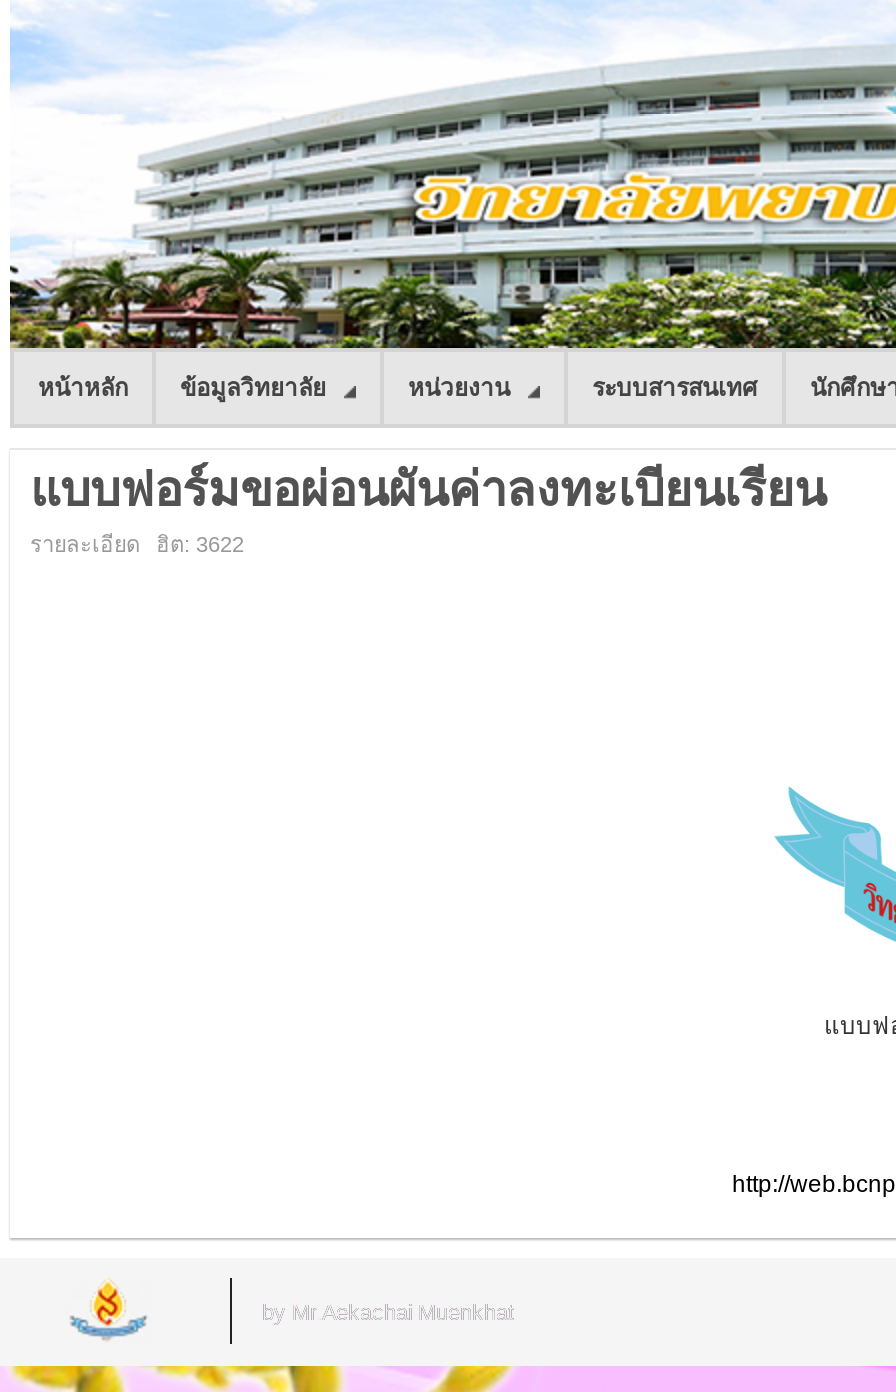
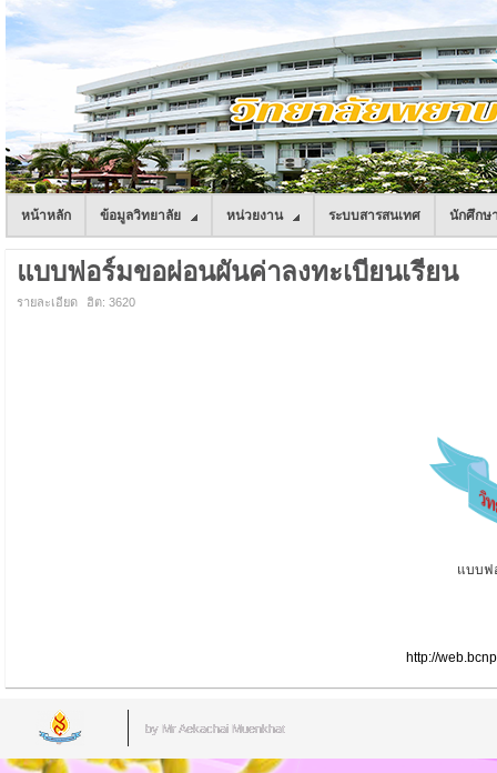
- รายละเอียด ฮิต: 3622
+ รายละเอียด ฮิต: 3620
